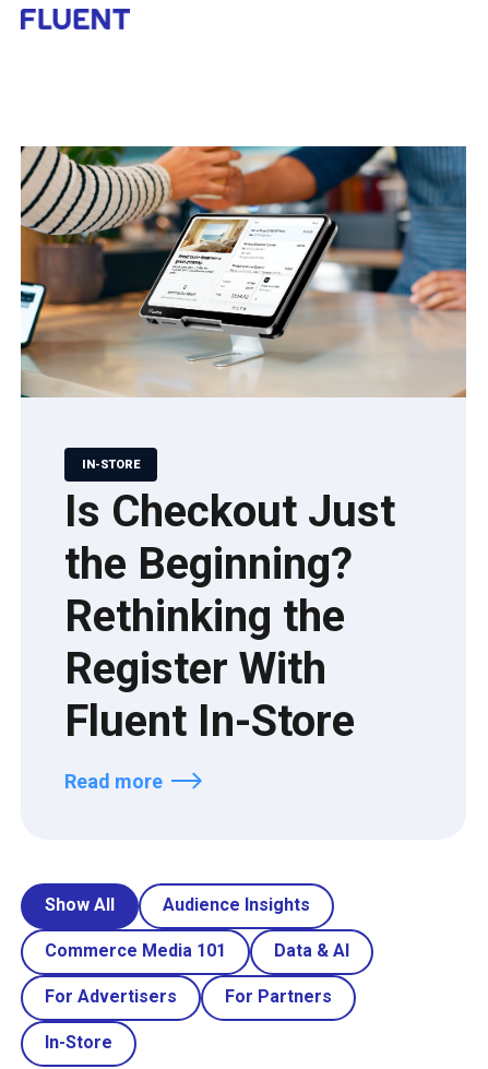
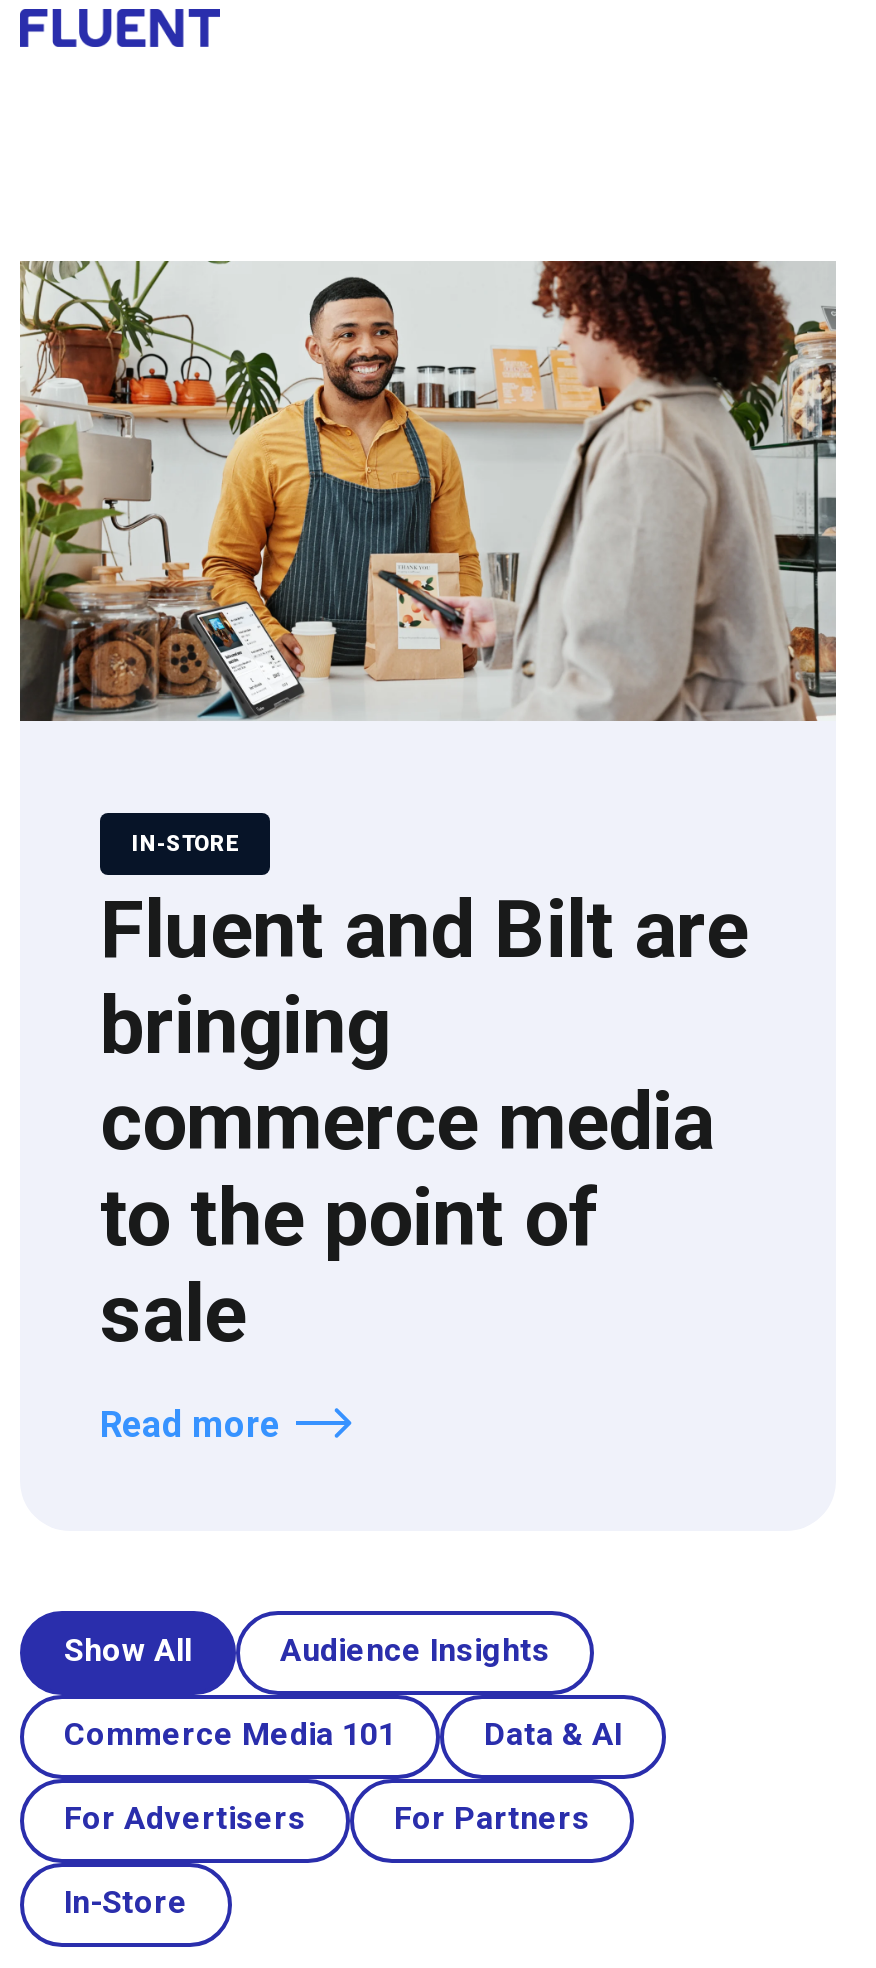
- [image]
+ [image]

- Is Checkout Just
- the Beginning?
- Rethinking the
- Register With
- Fluent In-Store
+ Fluent and Bilt are
+ bringing
+ commerce media
+ to the point of
+ sale
